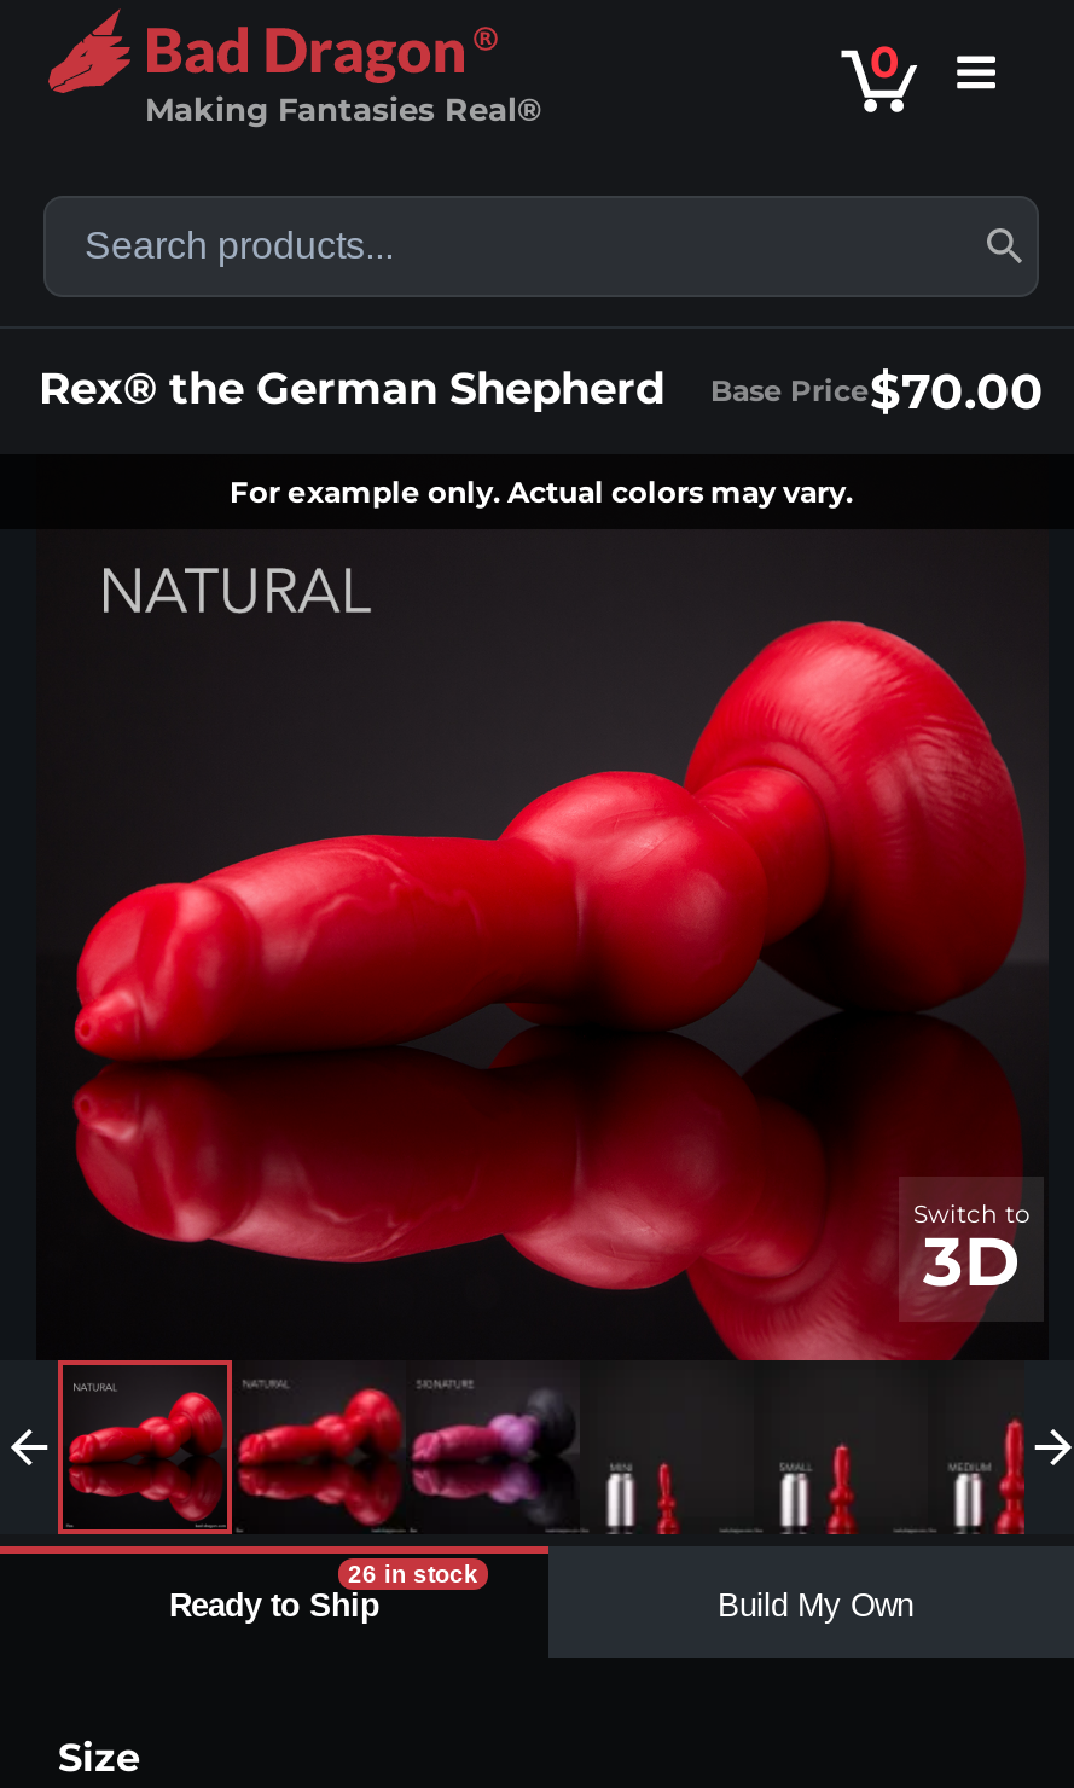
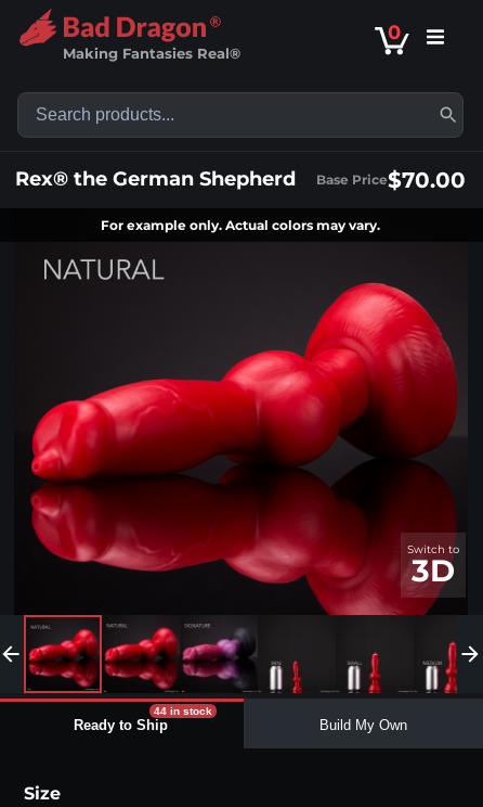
- 26 in stock
+ 44 in stock
